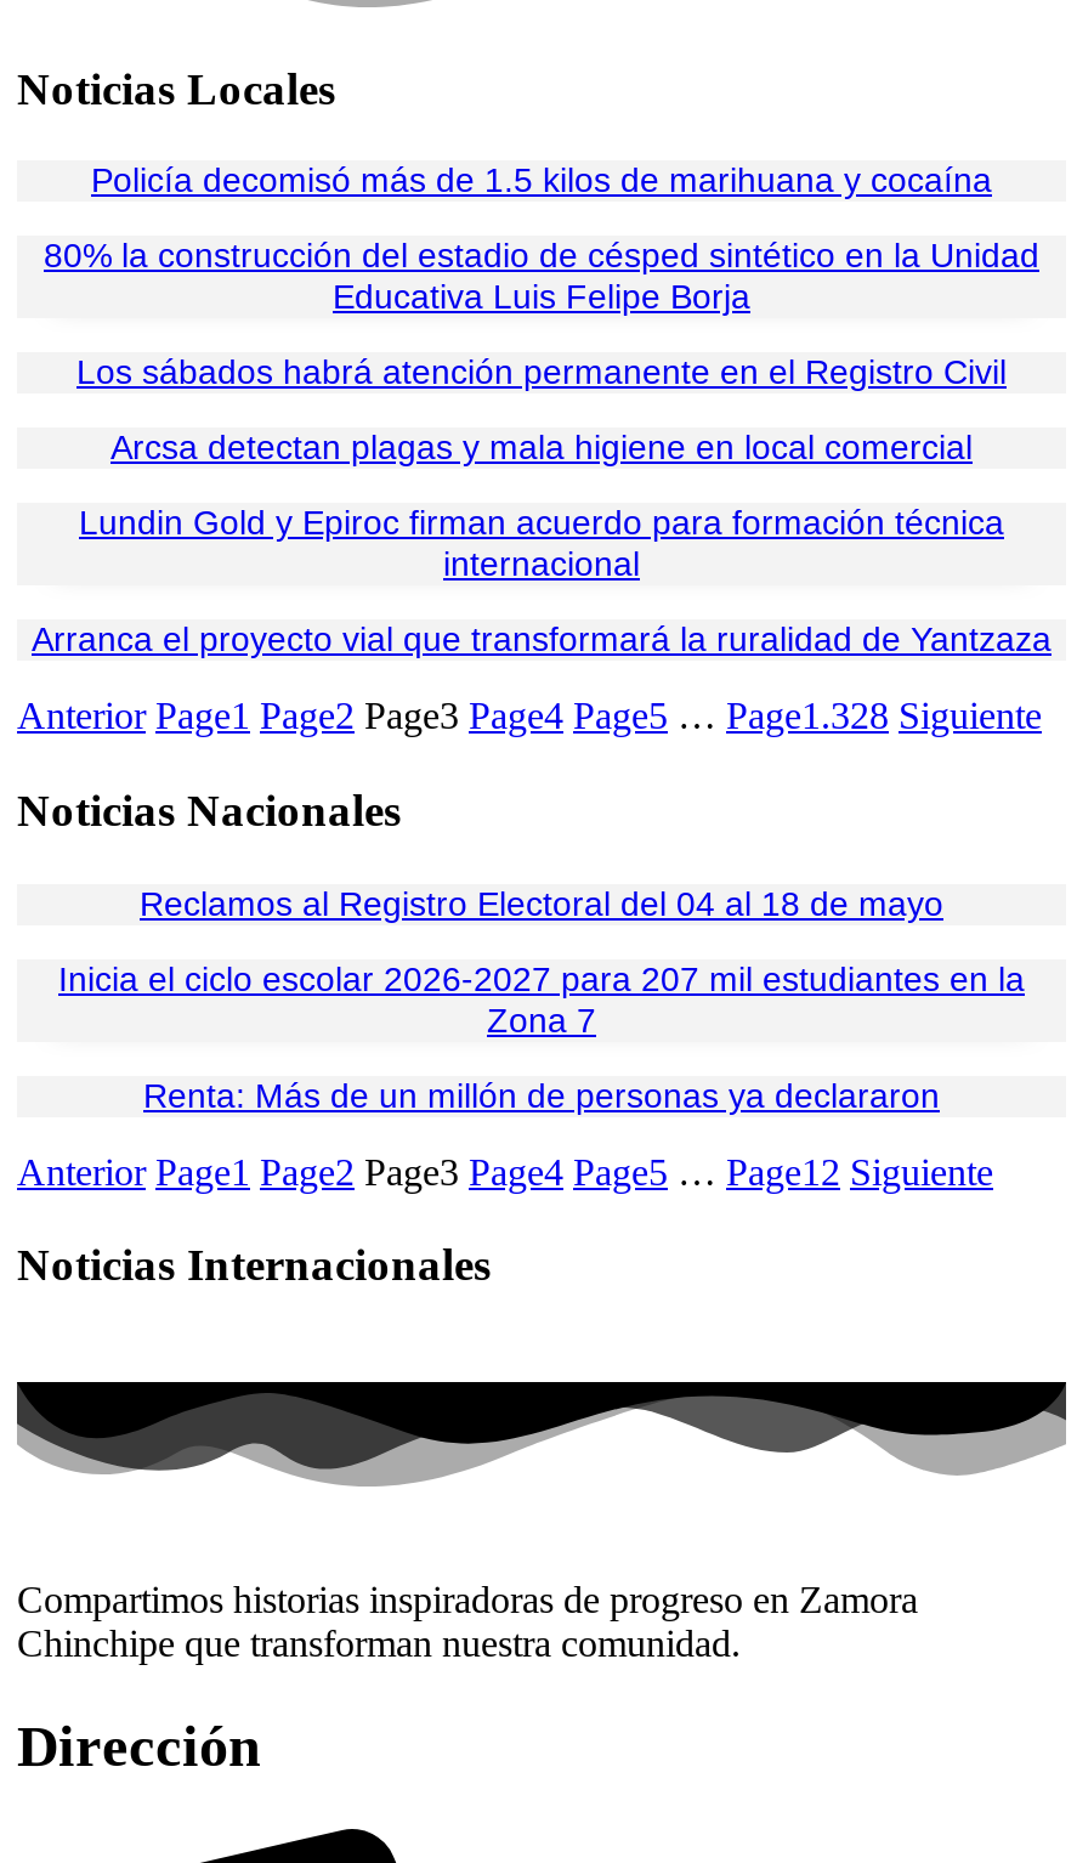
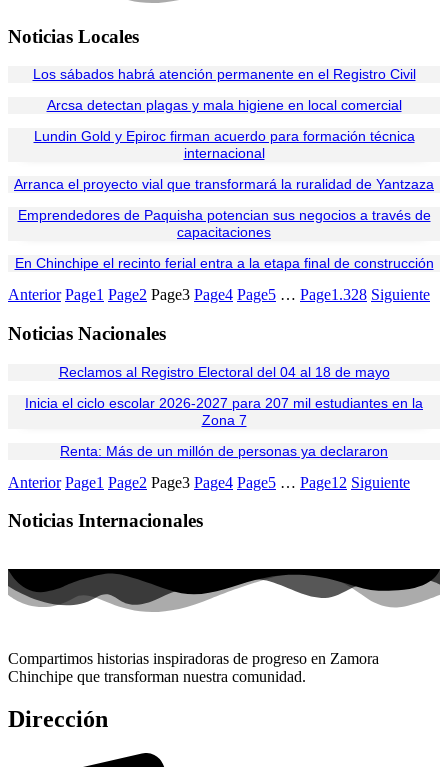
- Policía decomisó más de 1.5 kilos de marihuana y cocaína
- 80% la construcción del estadio de césped sintético en la Unidad
- Educativa Luis Felipe Borja

moved up: Los sábados habrá atención permanente en el Registro Civil | Arcsa detectan plagas y mala higiene en local comercial | Lundin Gold y Epiroc firman acuerdo para formación técnica | internacional | Arranca el proyecto vial que transformará la ruralidad de Yantzaza

+ Emprendedores de Paquisha potencian sus negocios a través de
+ capacitaciones
+ En Chinchipe el recinto ferial entra a la etapa final de construcción
